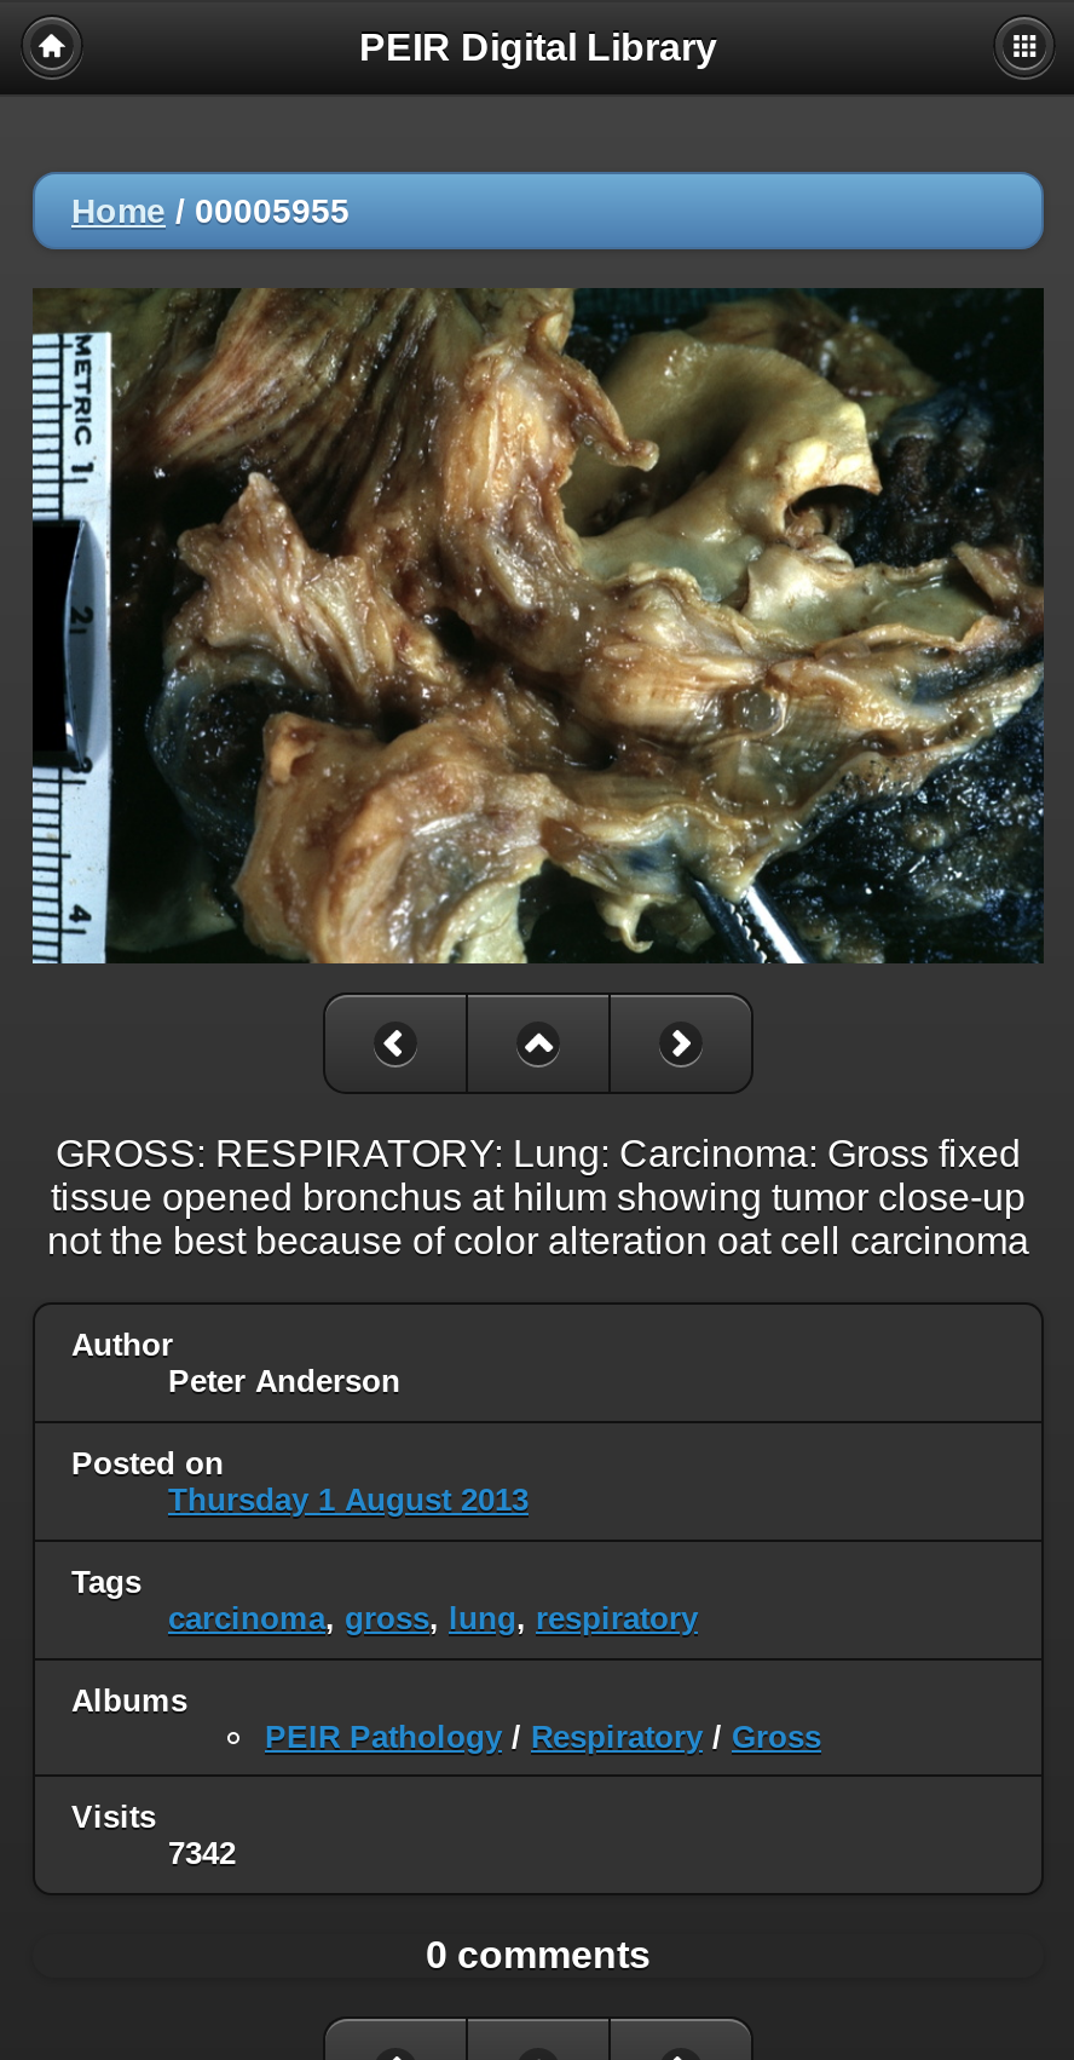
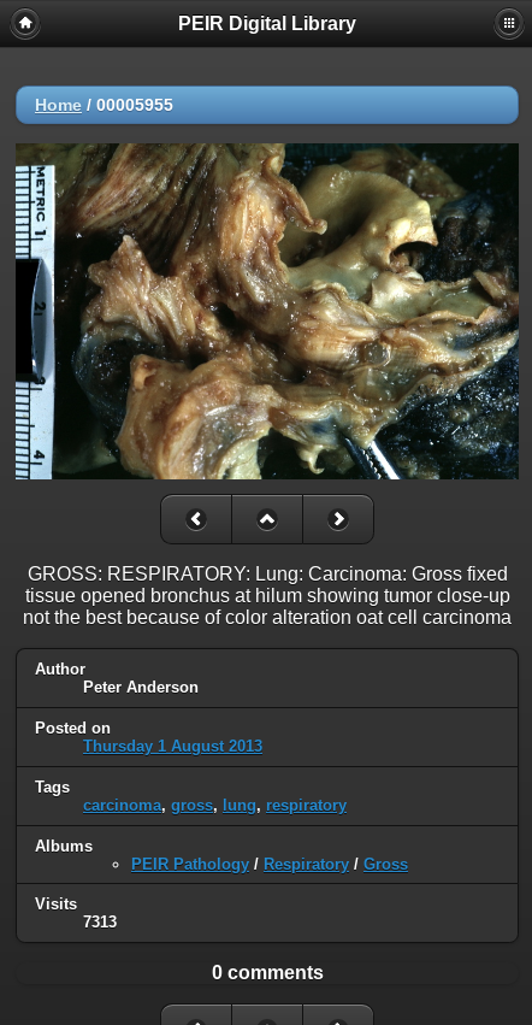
- 7342
+ 7313
